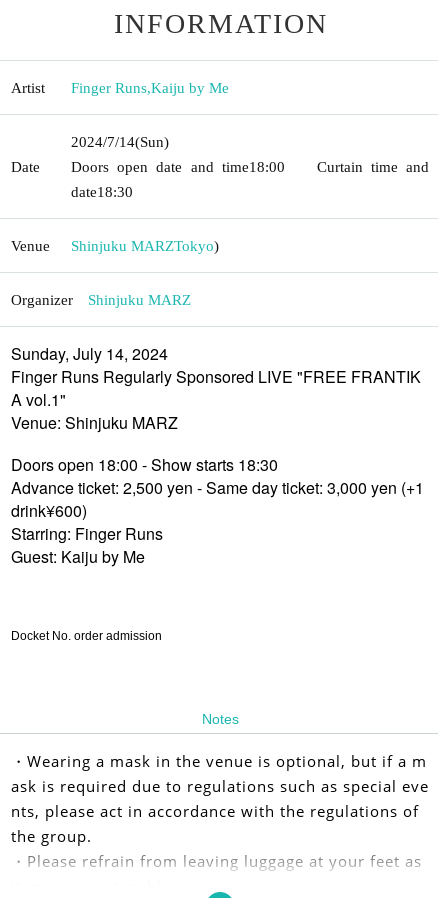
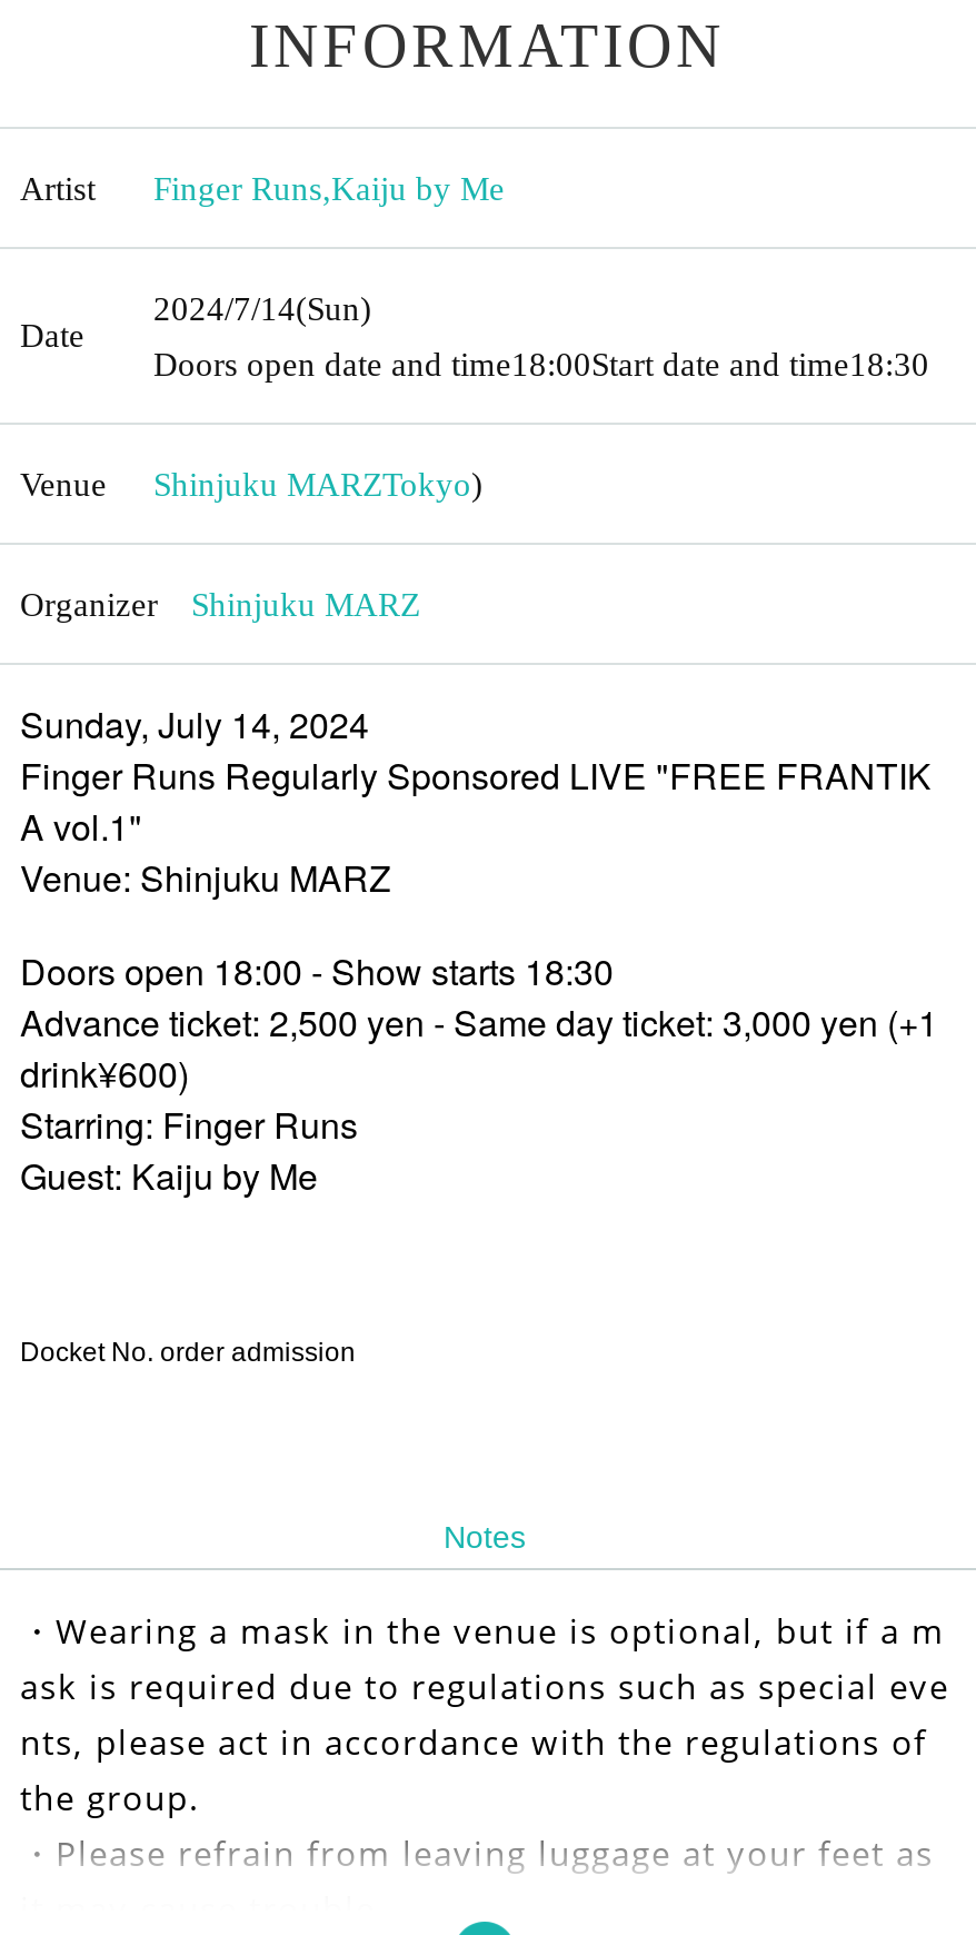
- Doors open date and time 18:00 Curtain time and
- date 18:30
+ Doors open date and time18:00Start date and time18:30
